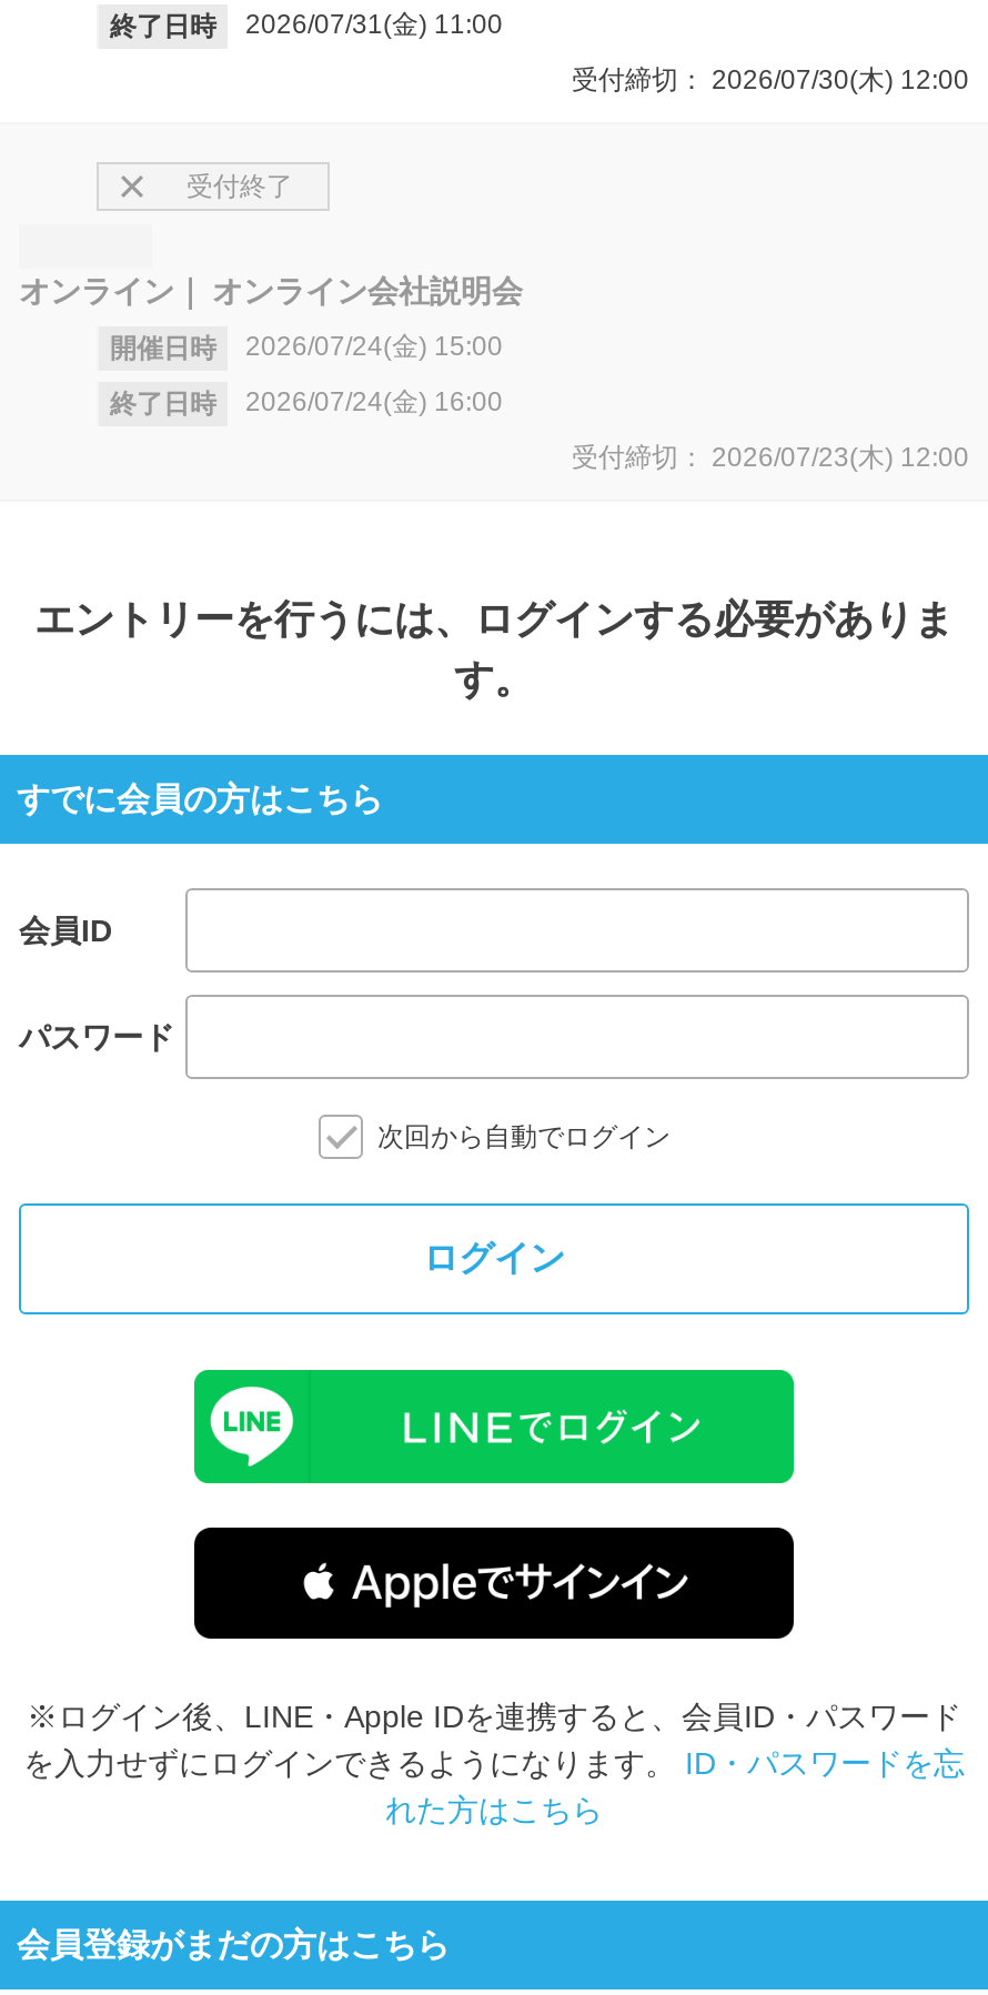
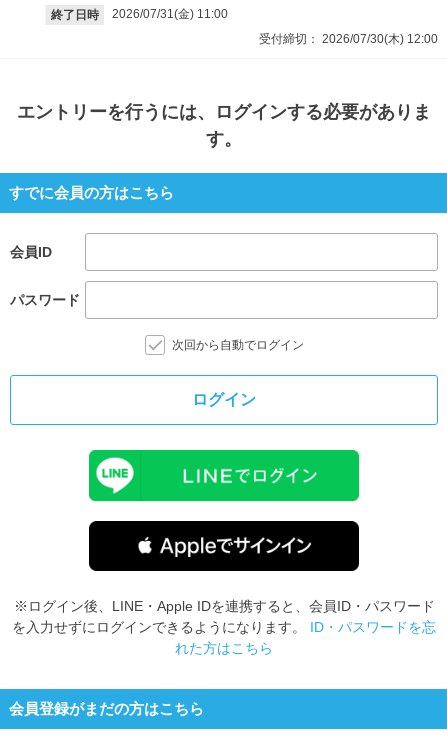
- 受付終了

- オンライン
- オンライン会社説明会
- 開催日時
- 2026/07/24(金) 15:00
- 終了日時
- 2026/07/24(金) 16:00

- 受付締切： 2026/07/23(木) 12:00
